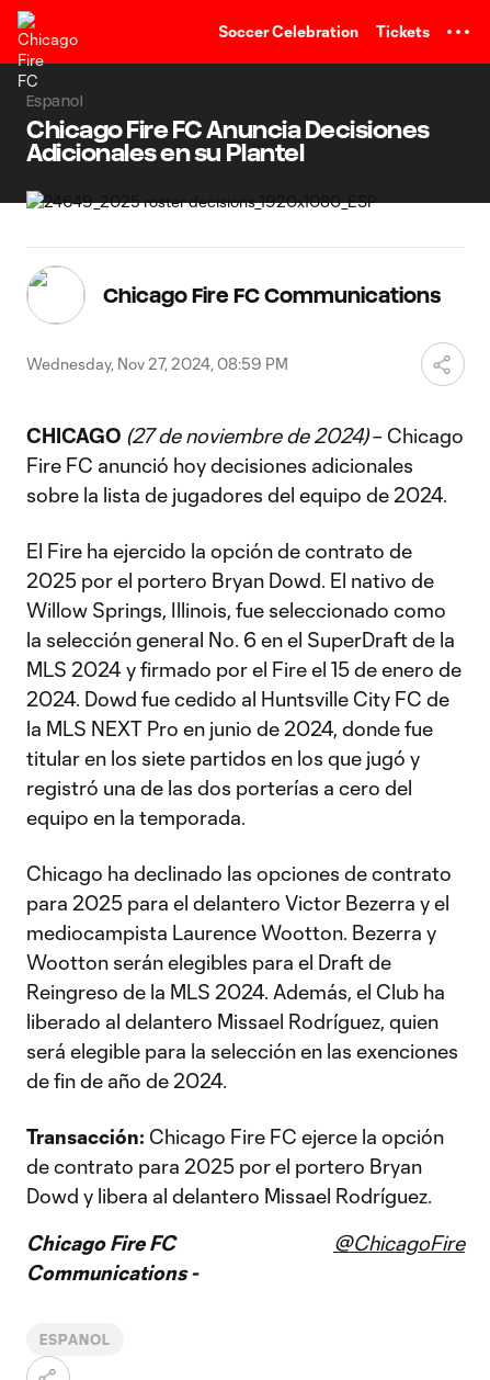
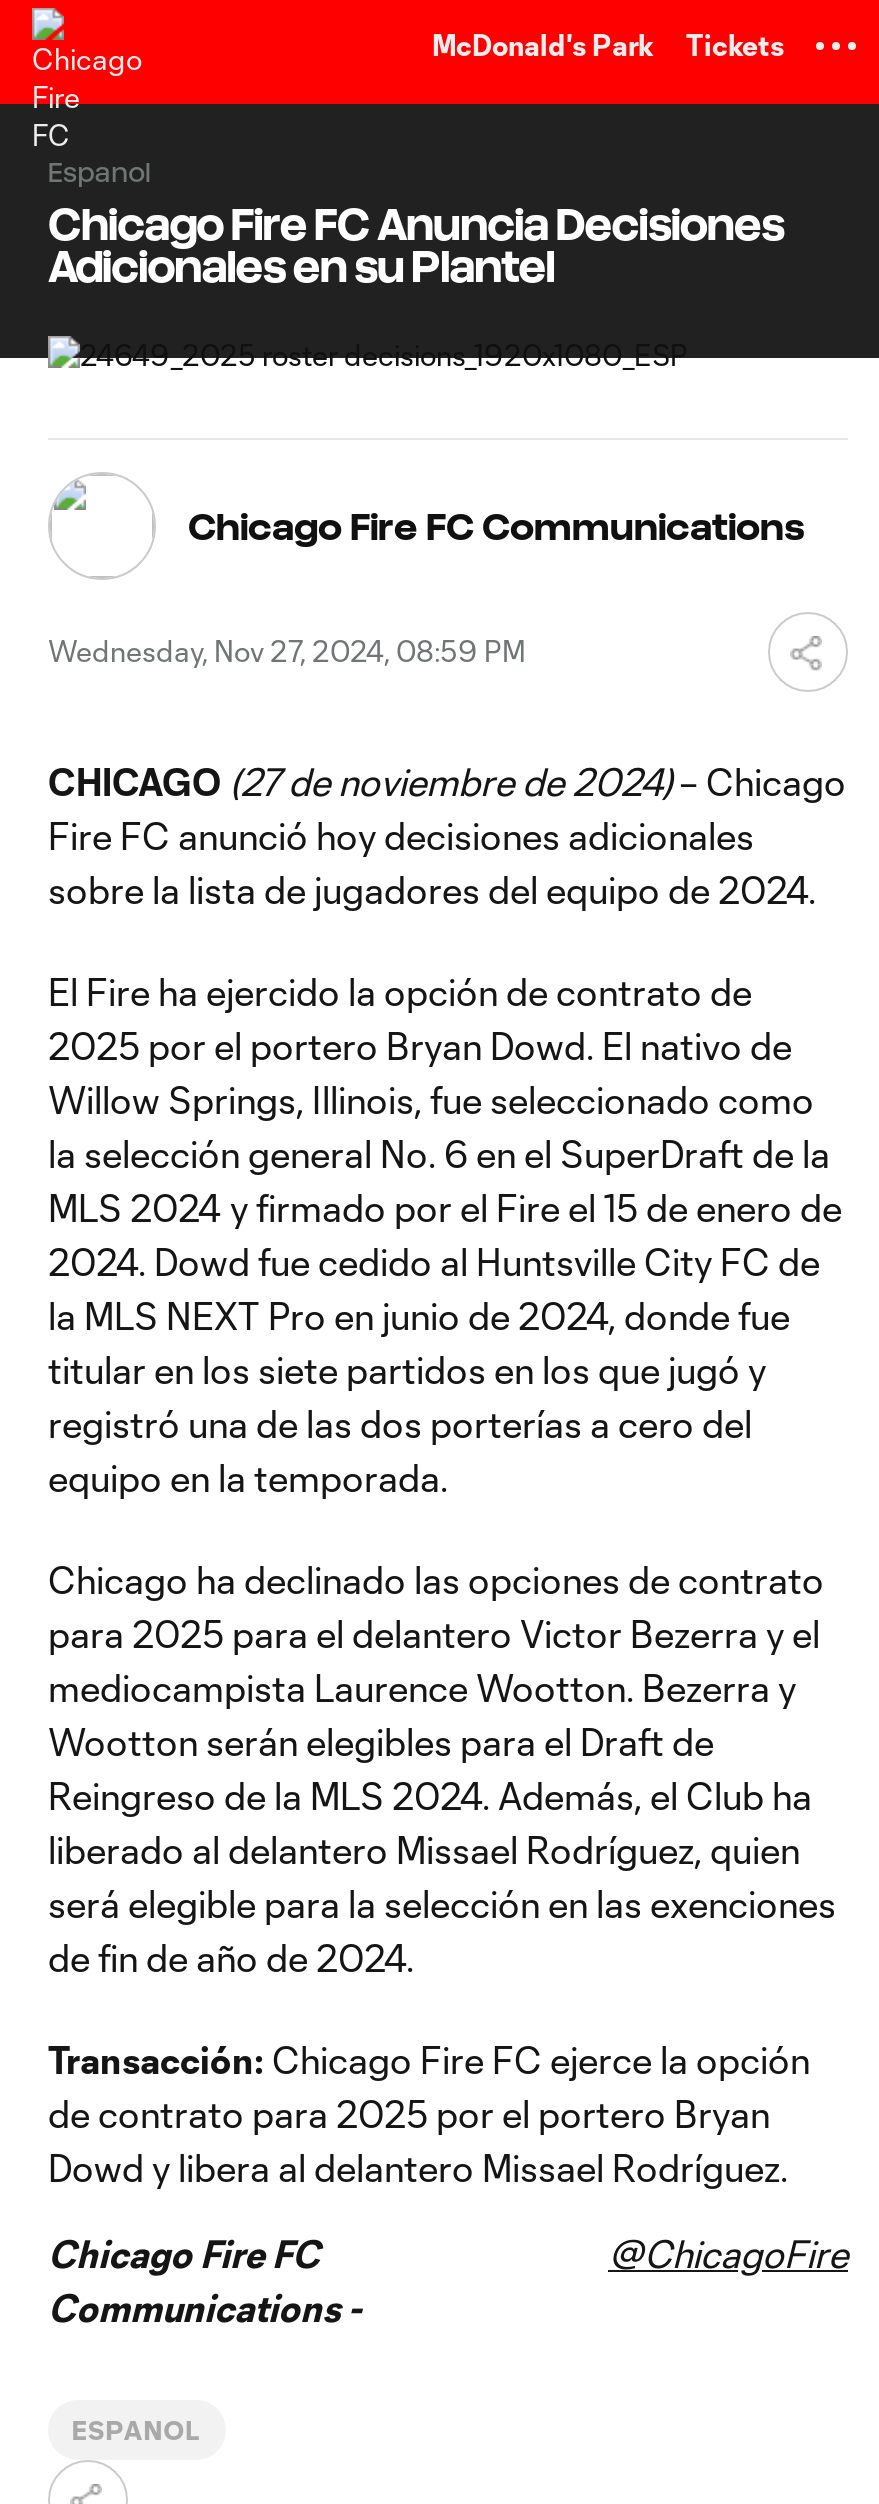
- Soccer Celebration
+ McDonald's Park
